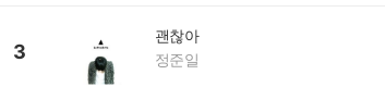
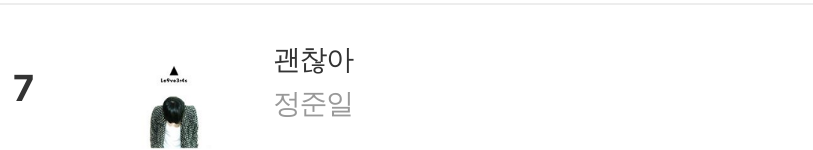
- 3
+ 7
